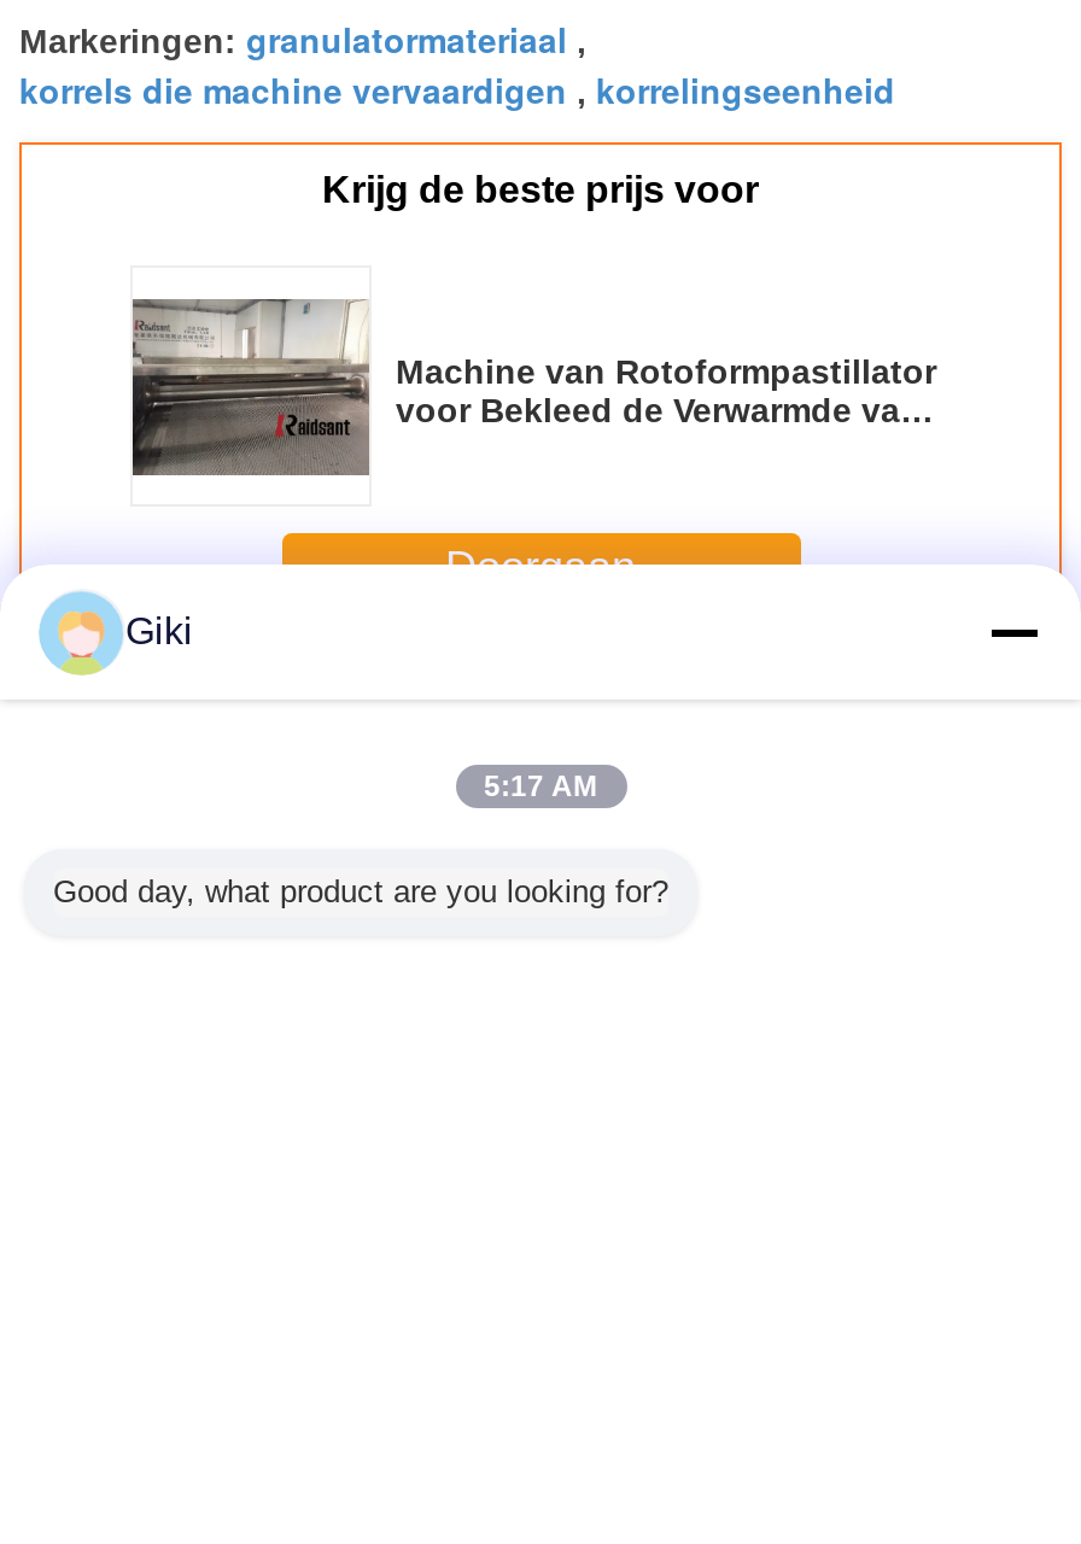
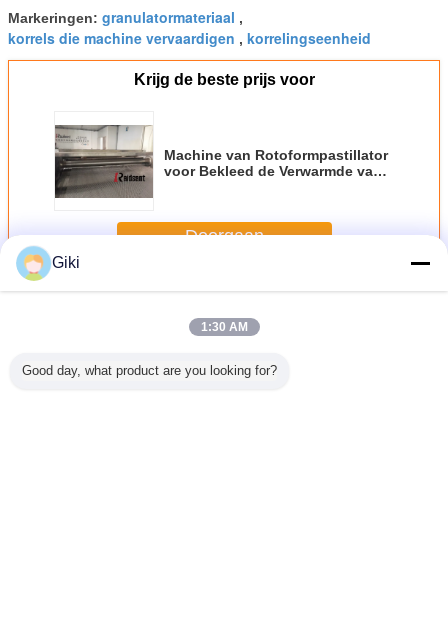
- 5:17 AM
+ 1:30 AM
